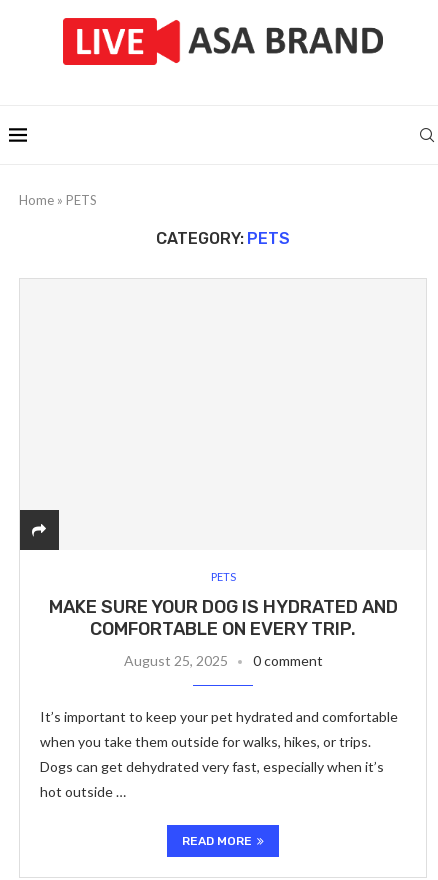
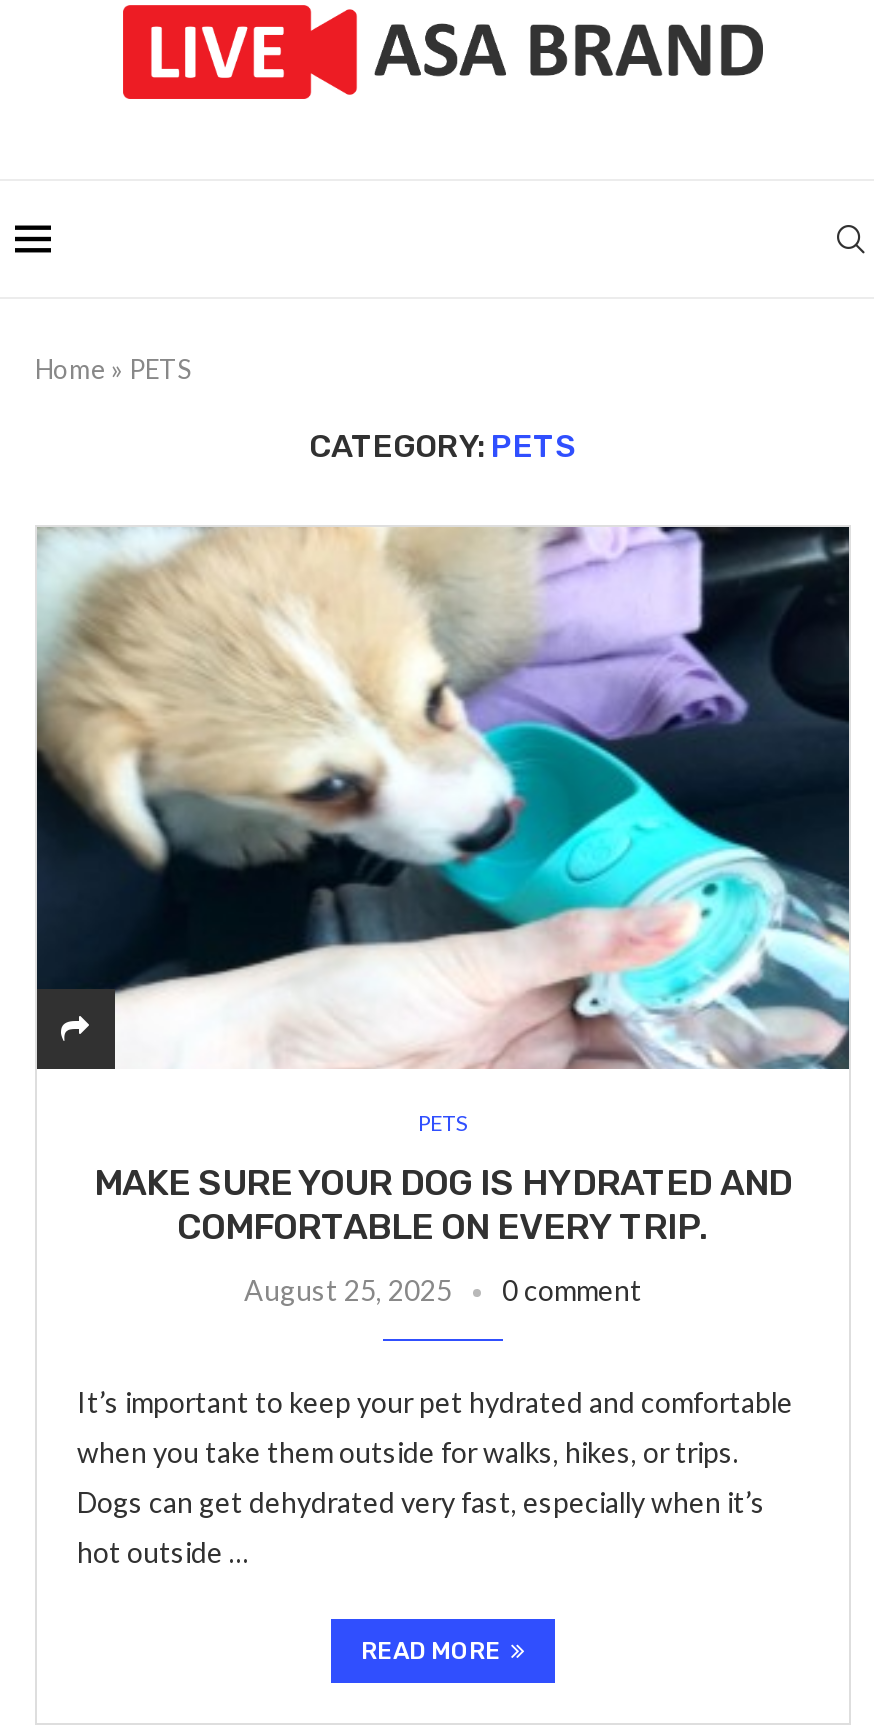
+ [image]
